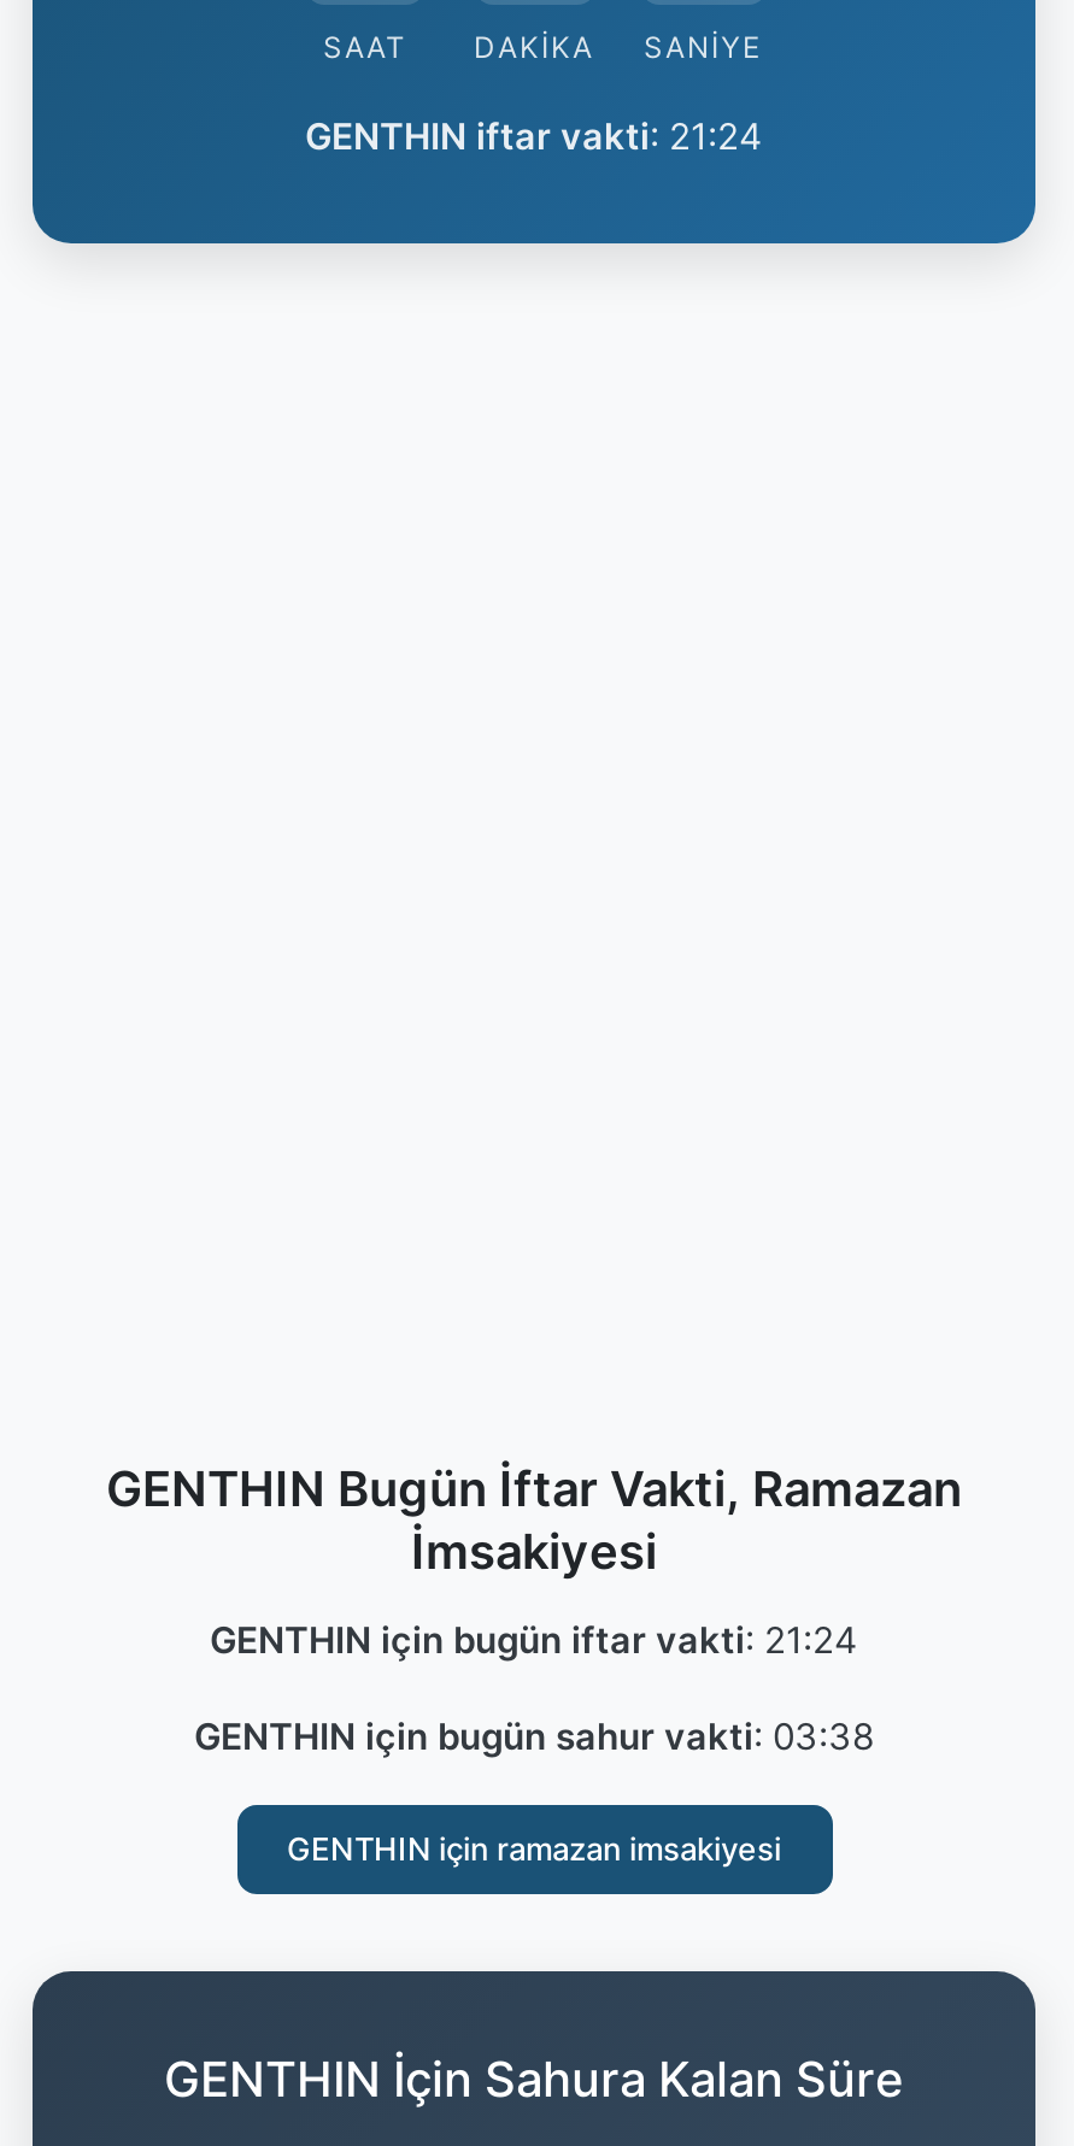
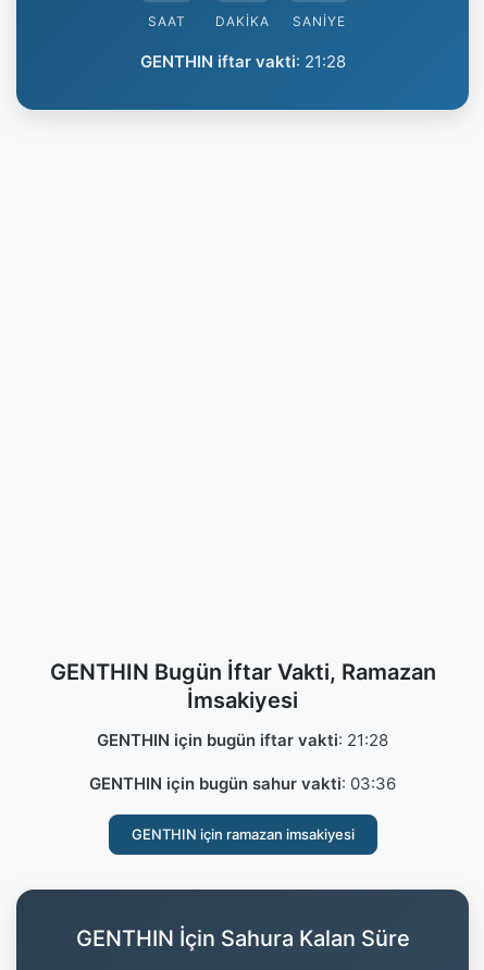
- GENTHIN iftar vakti: 21:24
+ GENTHIN iftar vakti: 21:28

- GENTHIN için bugün iftar vakti: 21:24
+ GENTHIN için bugün iftar vakti: 21:28

- GENTHIN için bugün sahur vakti: 03:38
+ GENTHIN için bugün sahur vakti: 03:36
